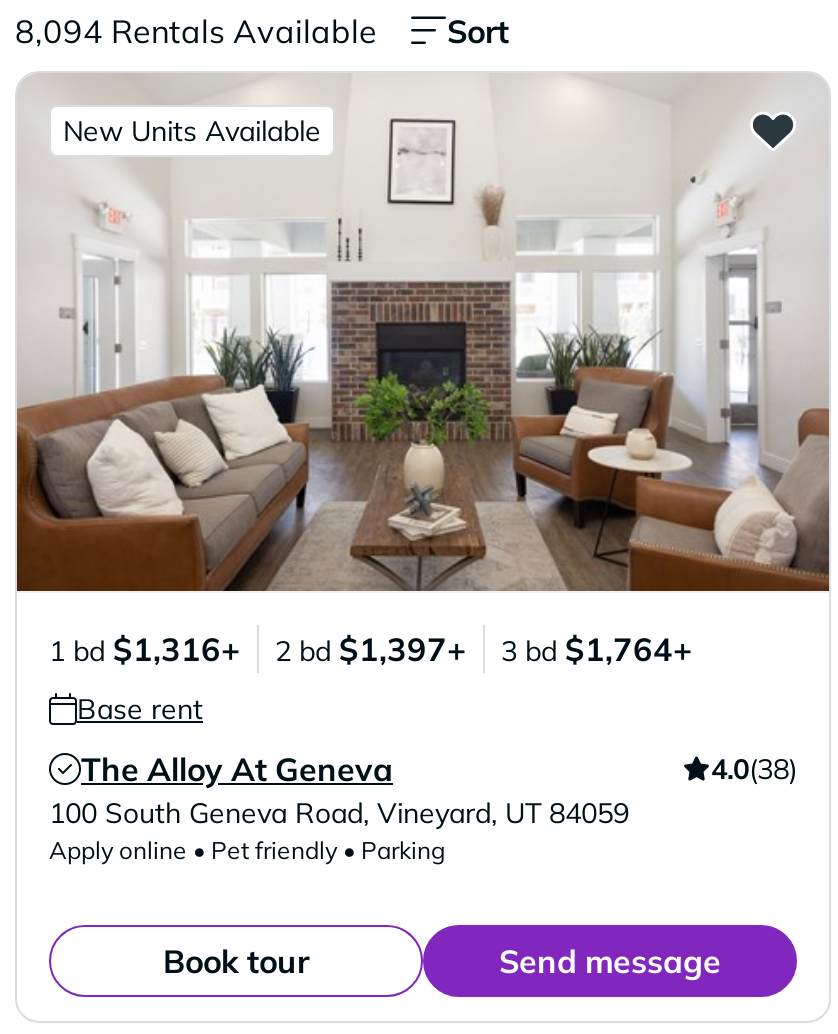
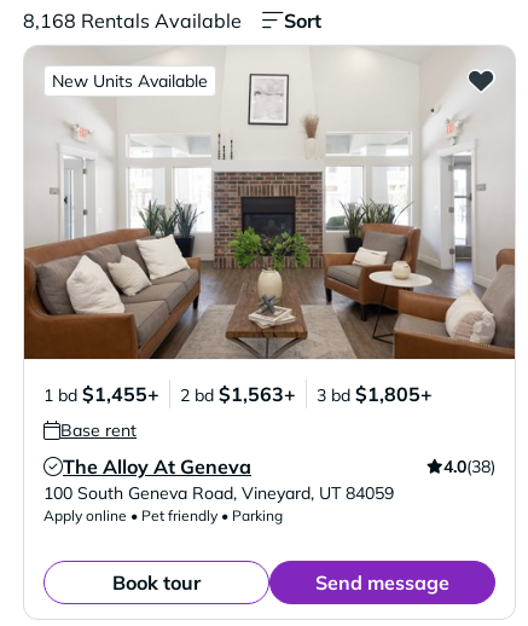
- 8,094 Rentals Available
+ 8,168 Rentals Available

- 1 bd $1,316+
+ 1 bd $1,455+

- 2 bd $1,397+
+ 2 bd $1,563+

- 3 bd $1,764+
+ 3 bd $1,805+
